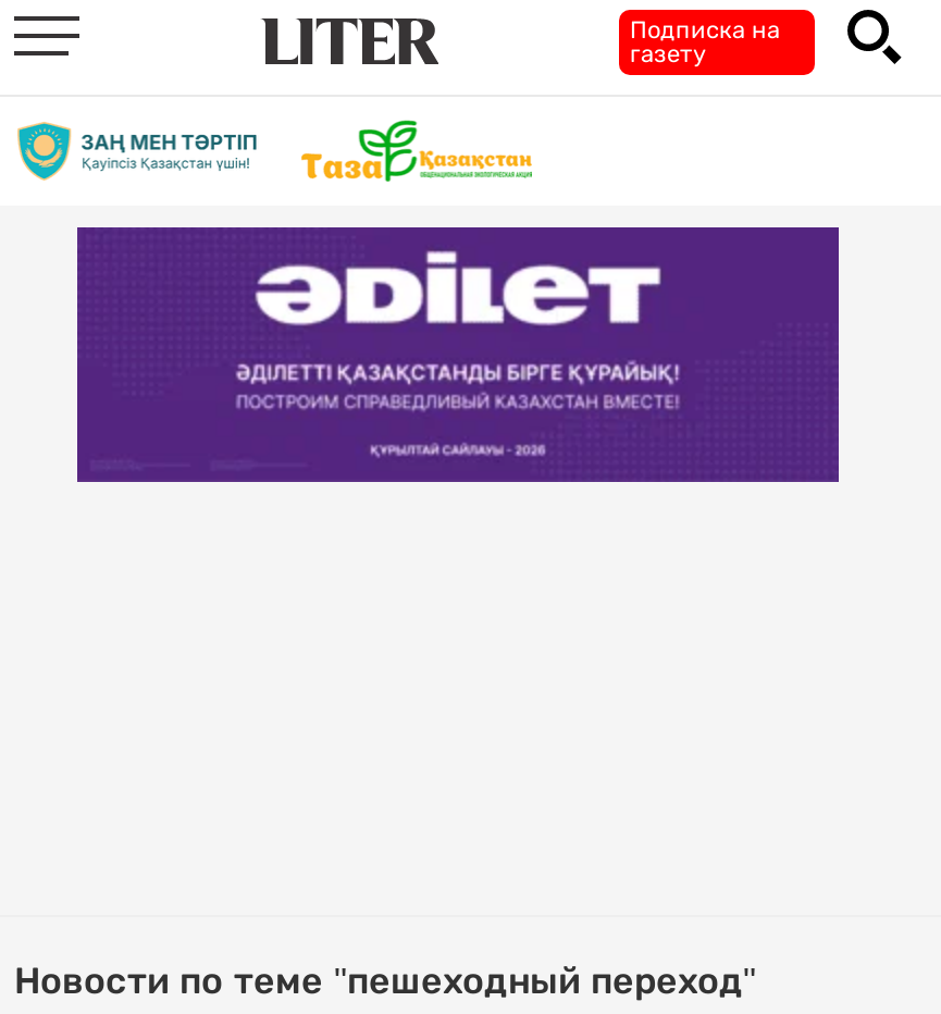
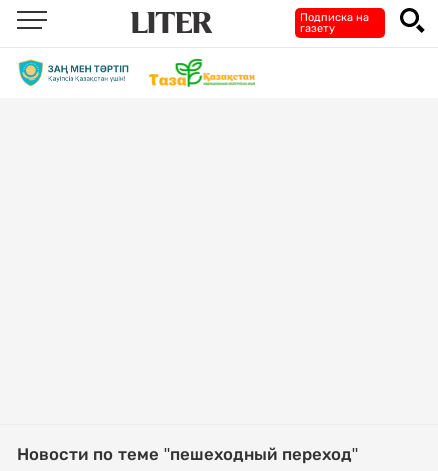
- [image]
